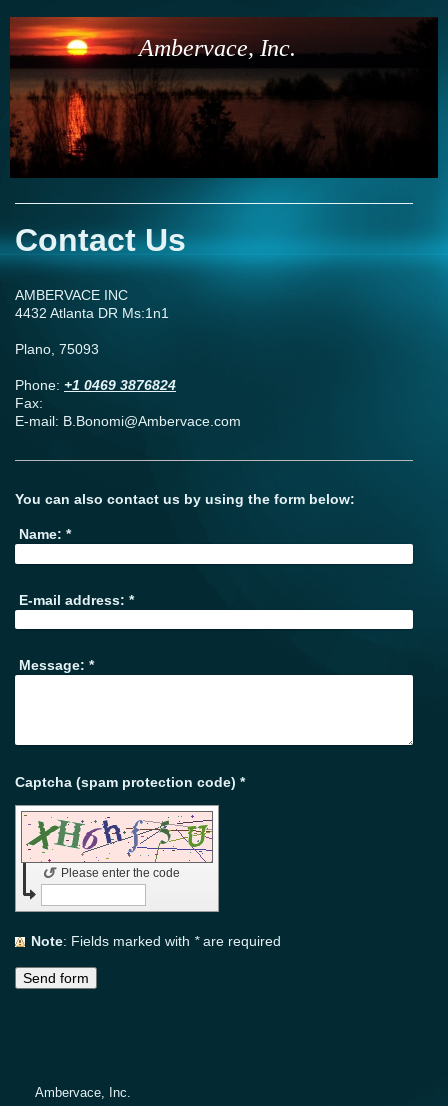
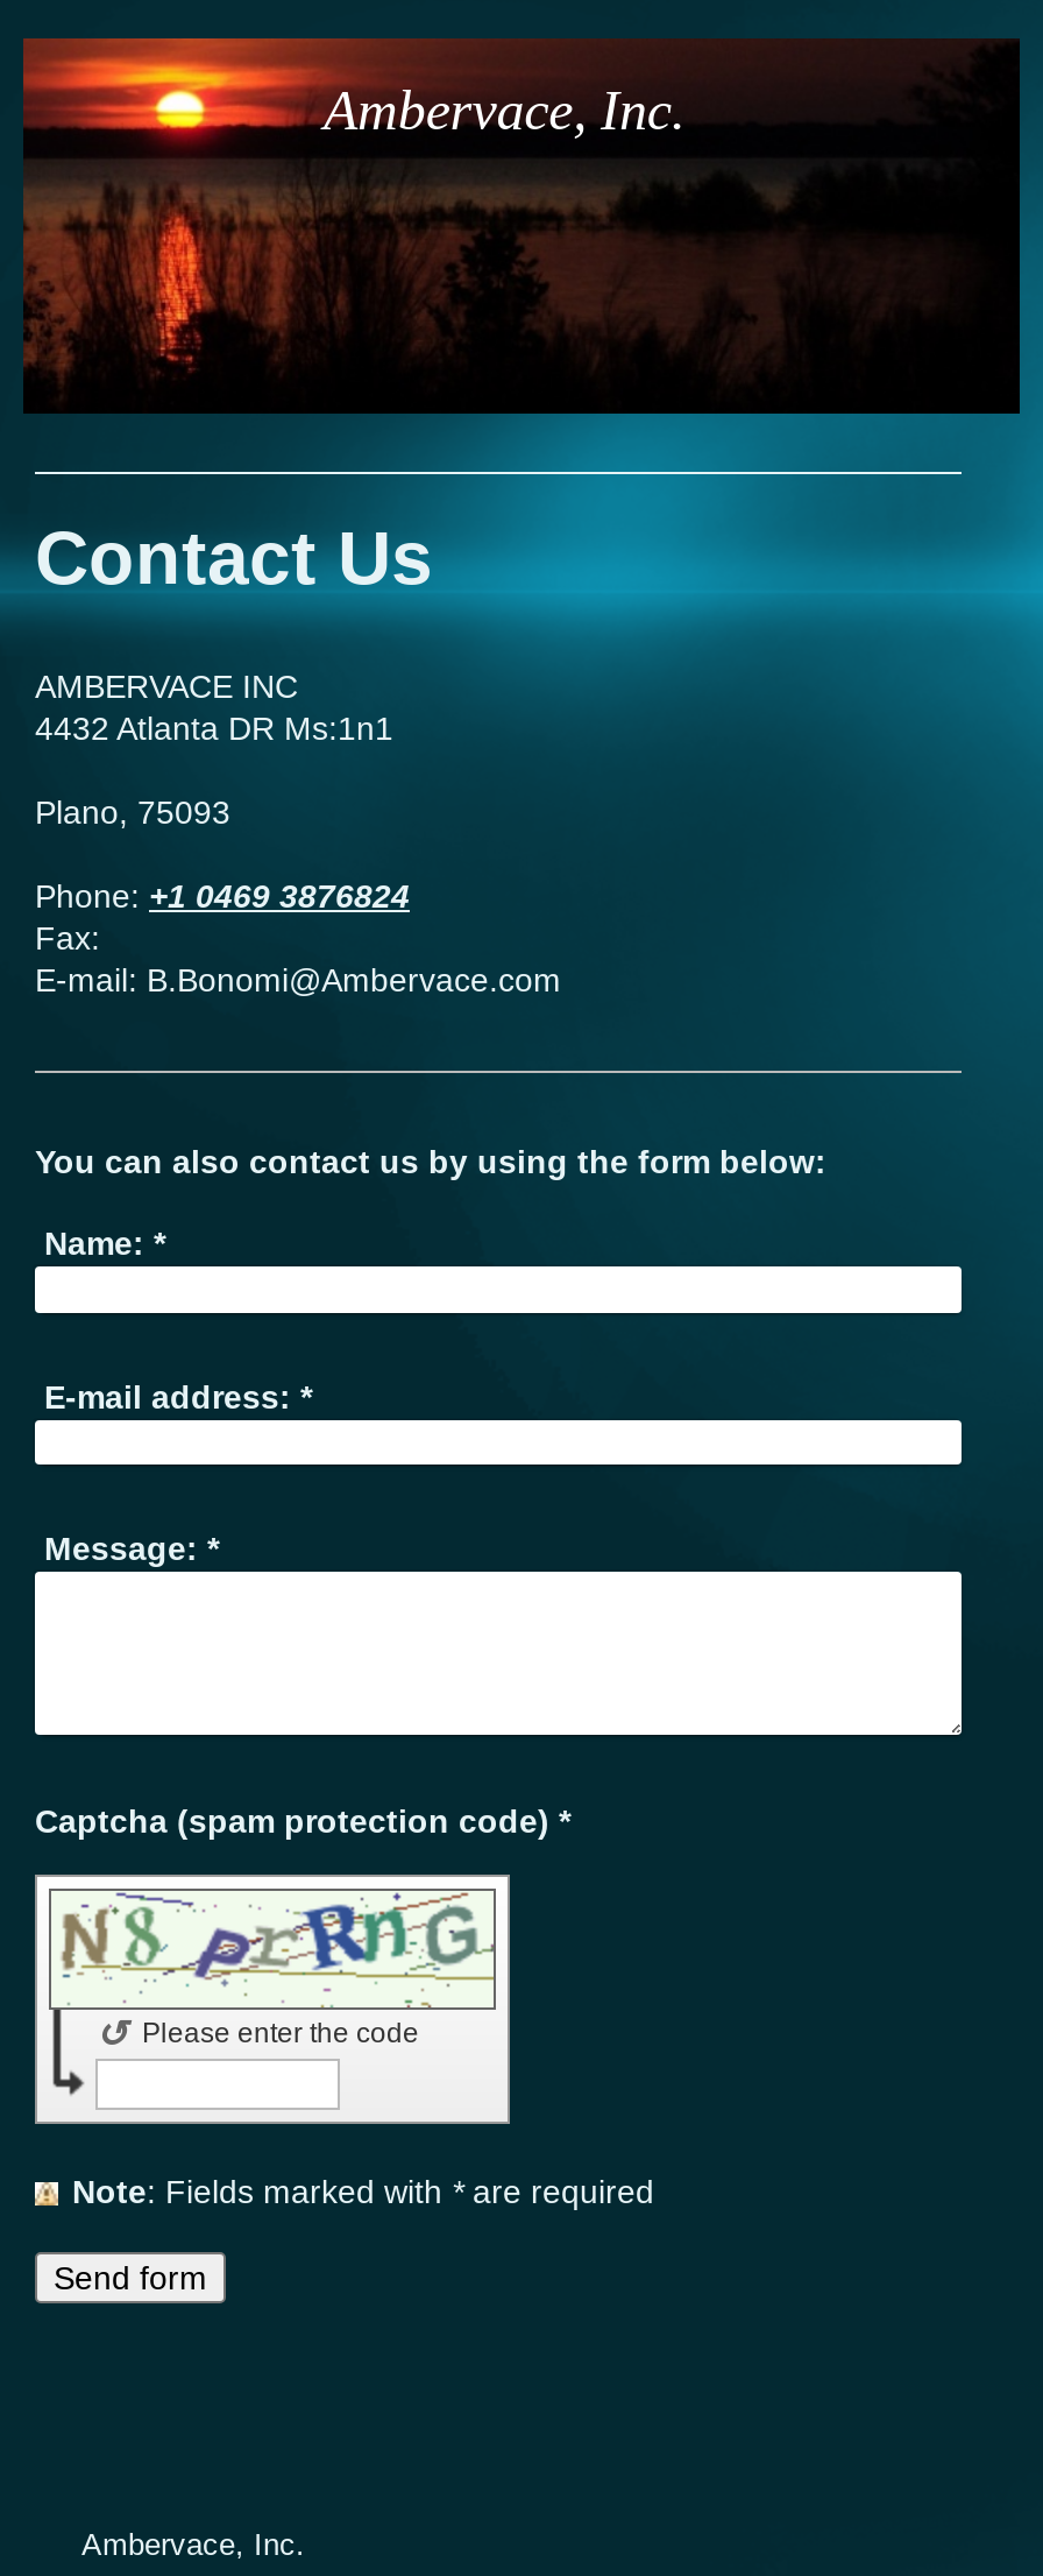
- [image]
+ [image]
